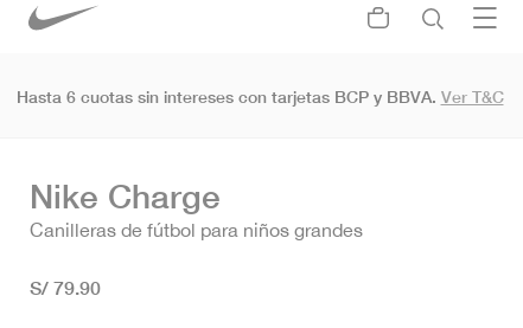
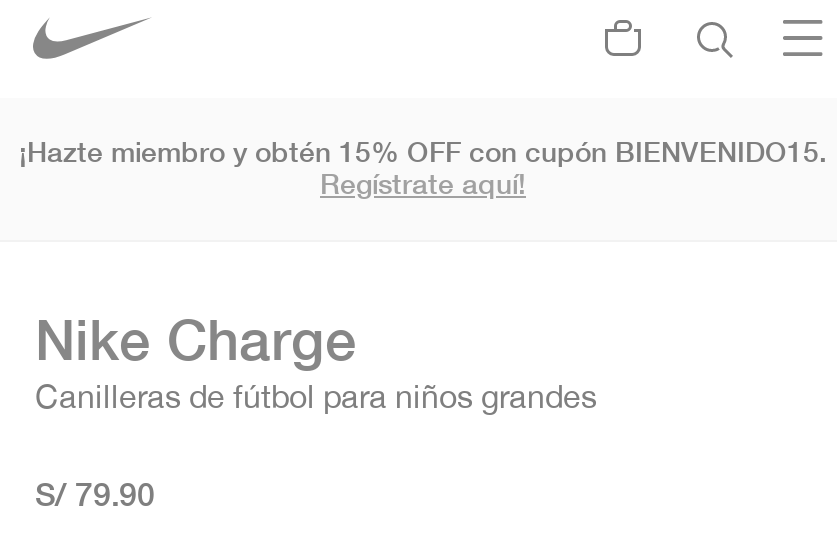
- Hasta 6 cuotas sin intereses con tarjetas BCP y BBVA. Ver T&C
+ ¡Hazte miembro y obtén 15% OFF con cupón BIENVENIDO15.
+ Regístrate aquí!
